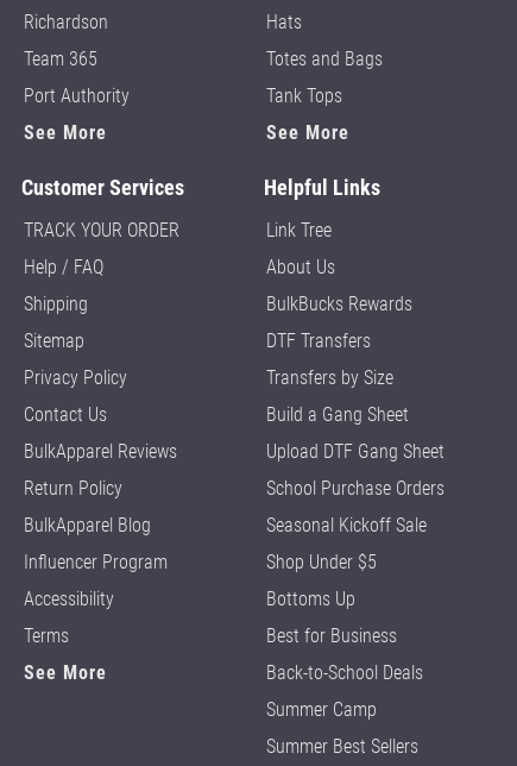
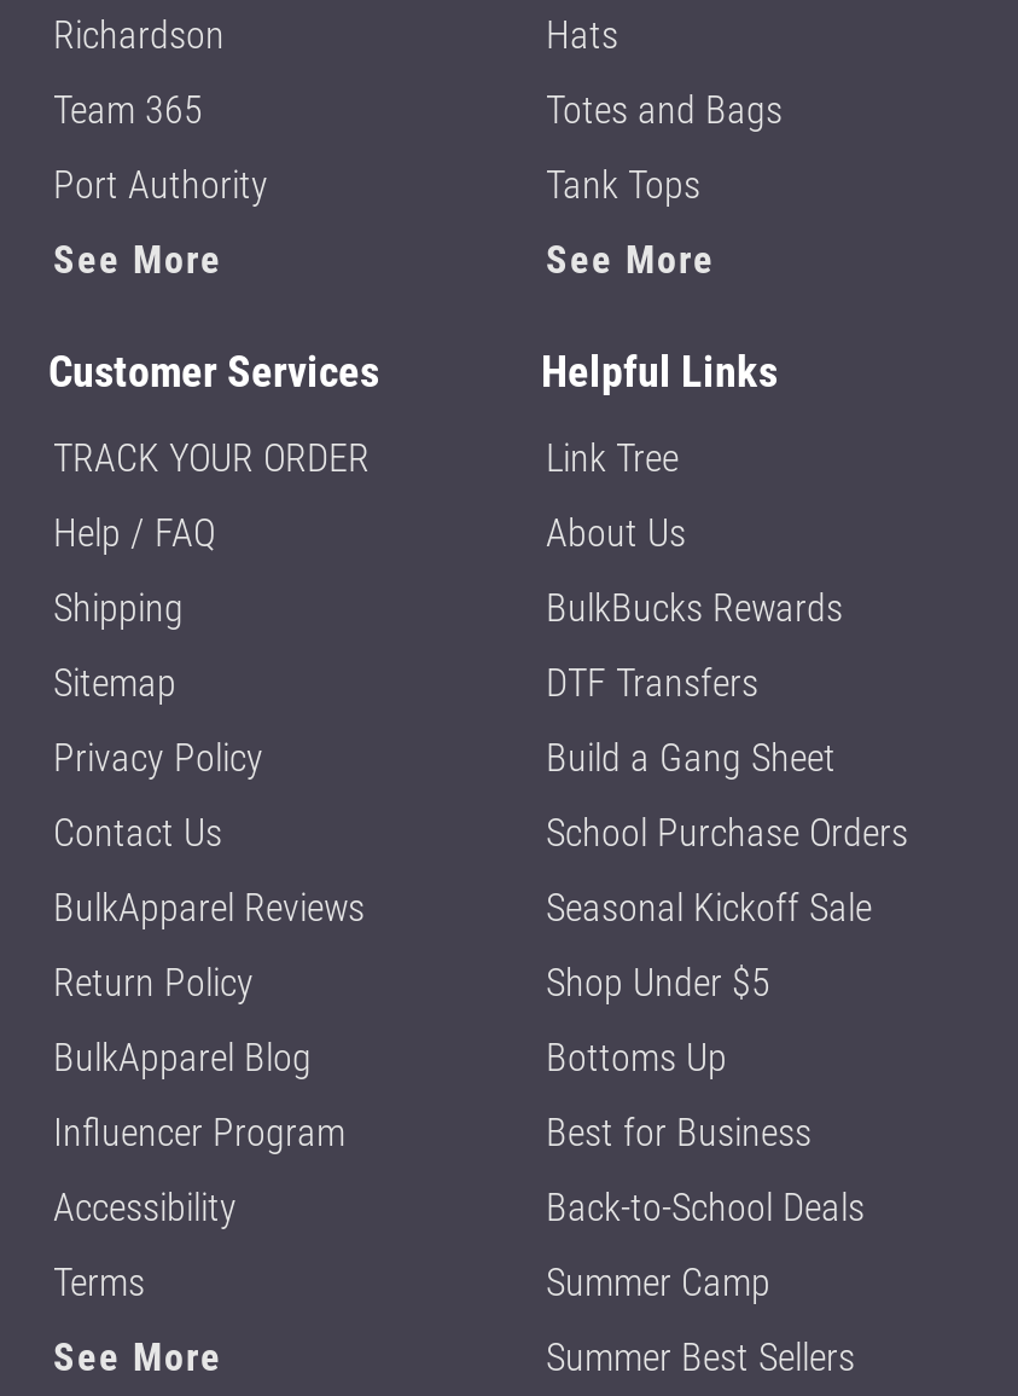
- Transfers by Size

- Upload DTF Gang Sheet
